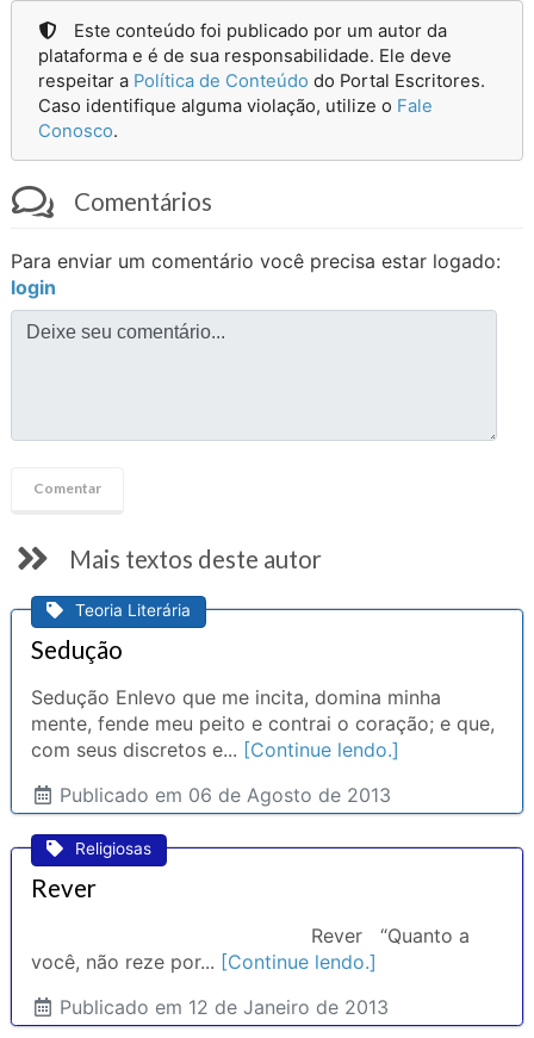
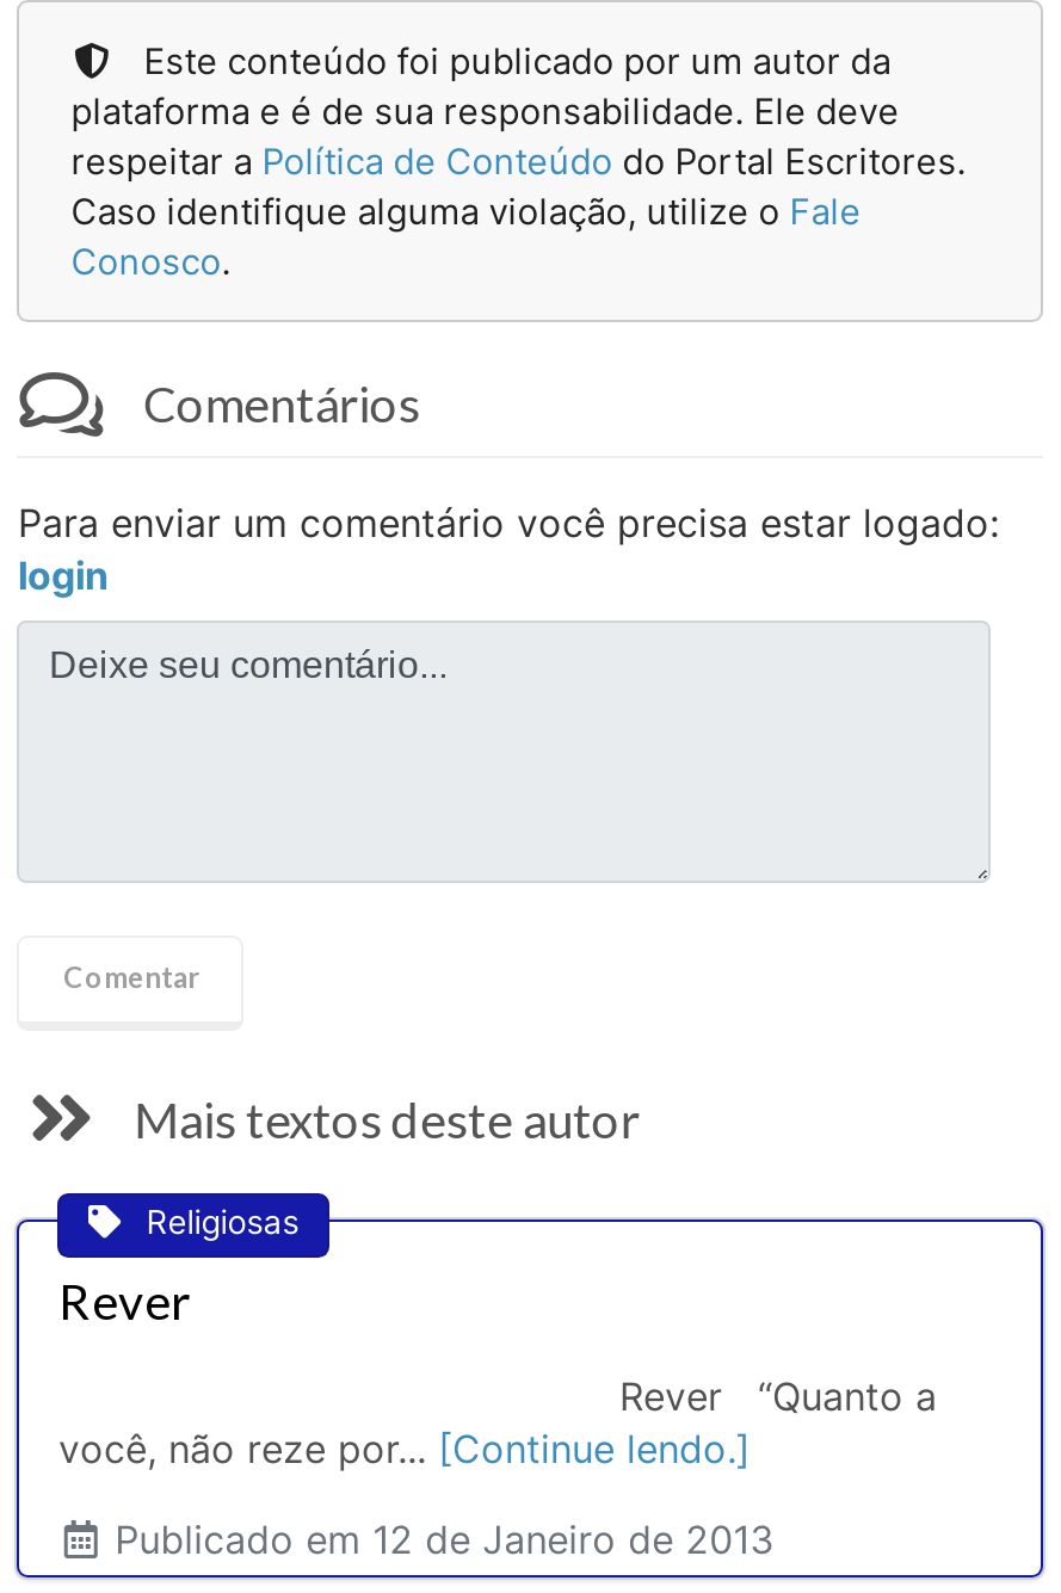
- [image]
- Teoria Literária
- Sedução
- Sedução Enlevo que me incita, domina minha
- mente, fende meu peito e contrai o coração; e que,
- com seus discretos e... [Continue lendo.]
- Publicado em 06 de Agosto de 2013
